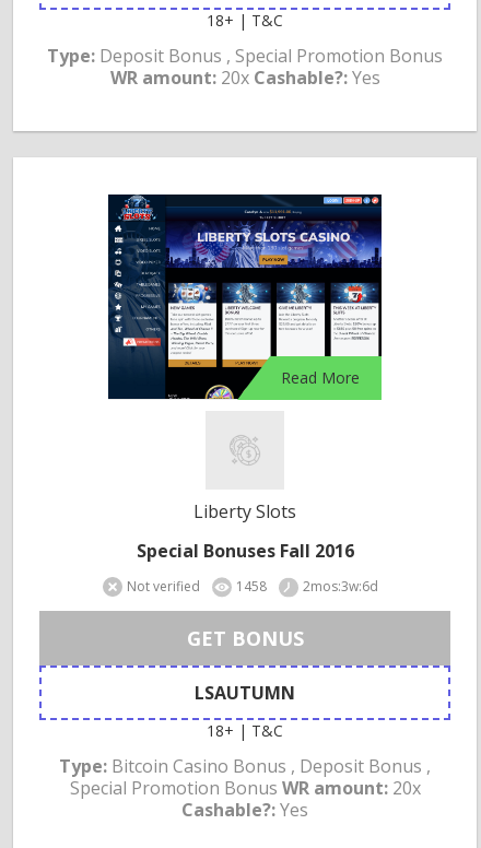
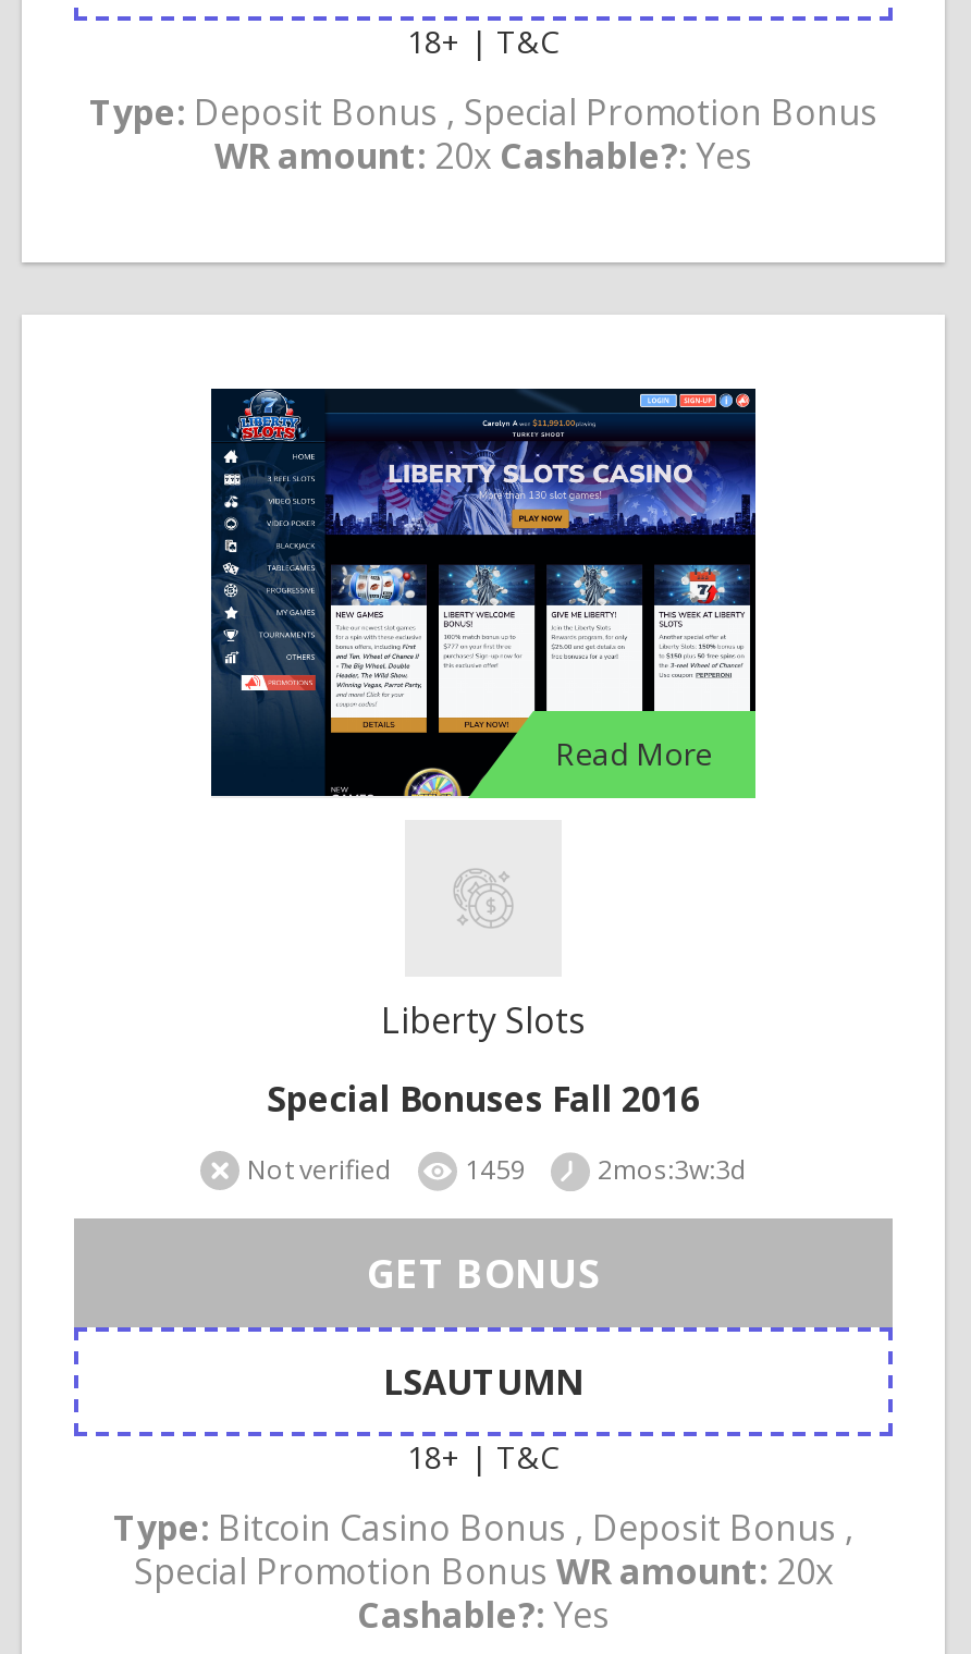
- 1458
- 2mos:3w:6d
+ 1459
+ 2mos:3w:3d
